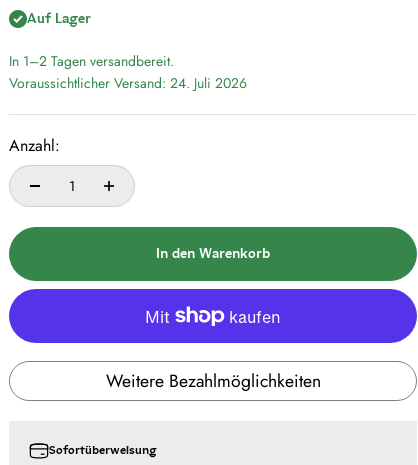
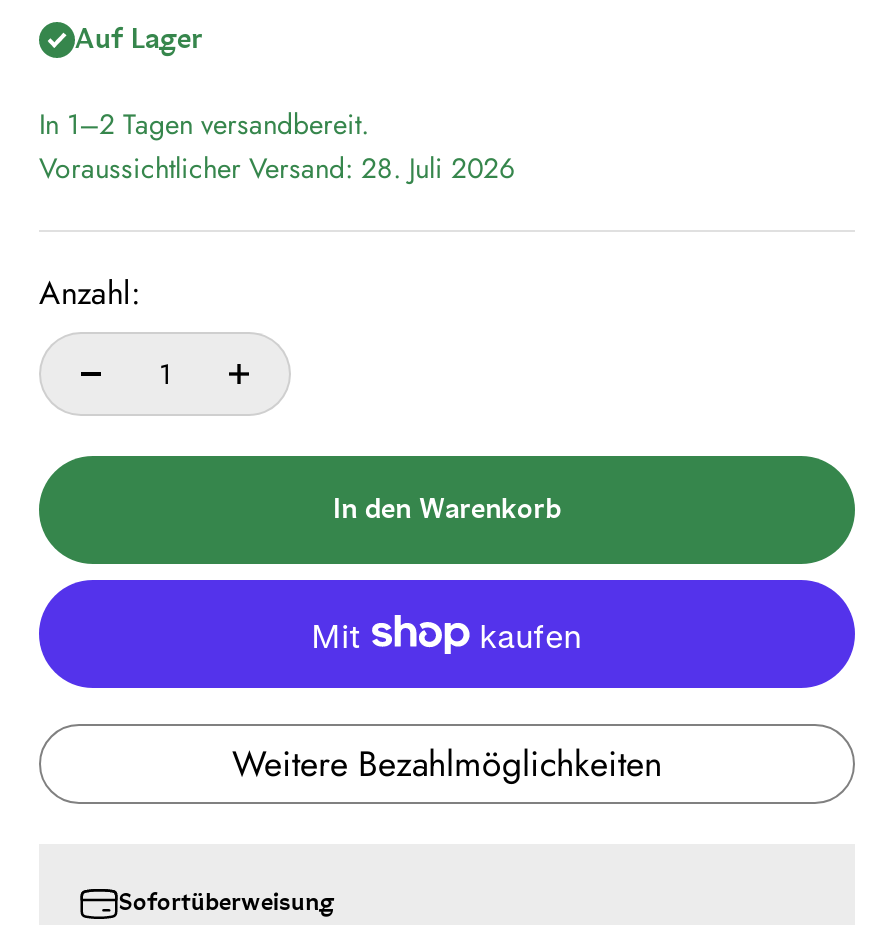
- Voraussichtlicher Versand: 24. Juli 2026
+ Voraussichtlicher Versand: 28. Juli 2026
